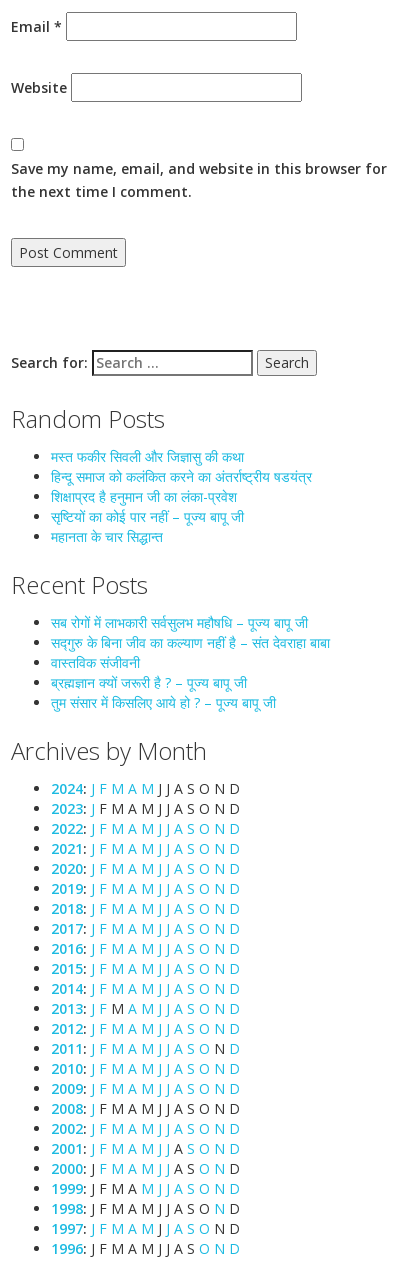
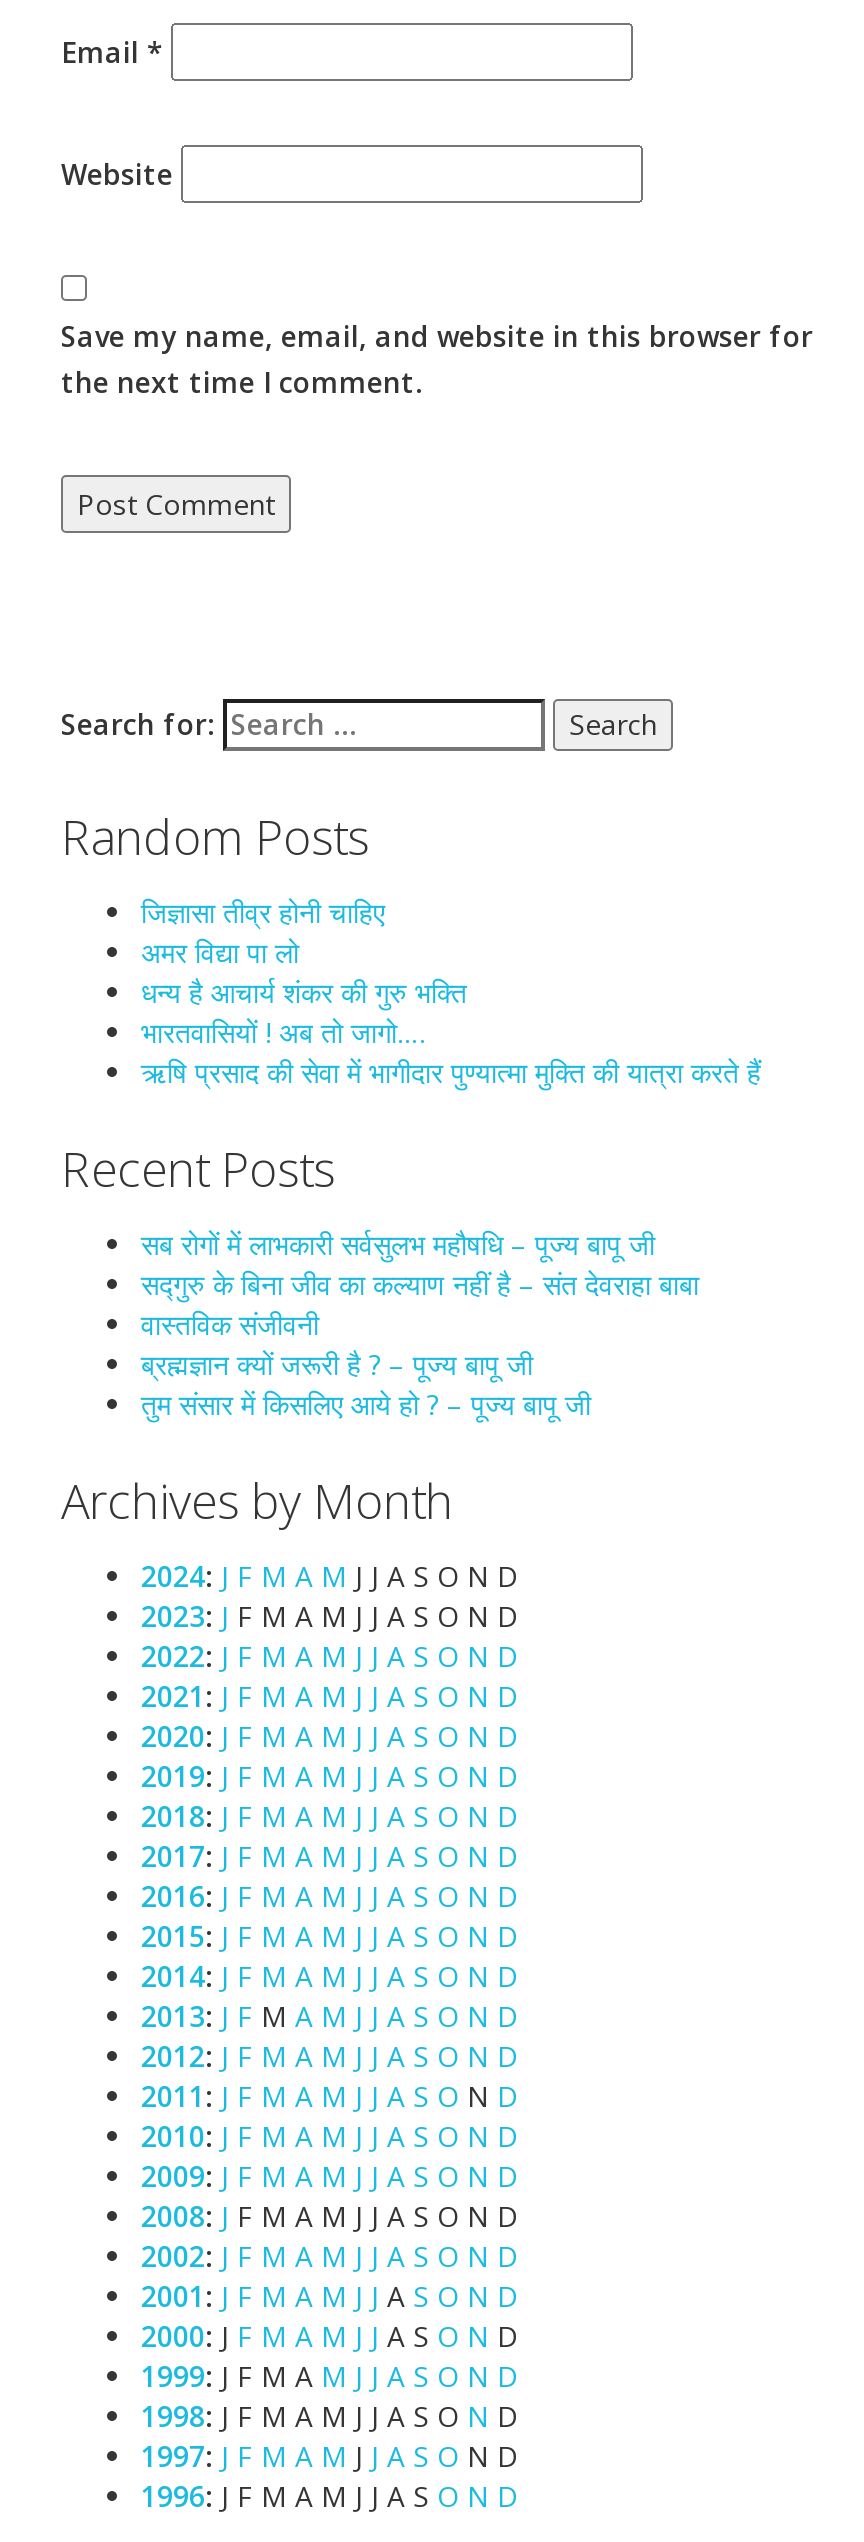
- मस्त फकीर सिवली और जिज्ञासु की कथा
- हिन्दू समाज को कलंकित करने का अंतर्राष्ट्रीय षडयंत्र
- शिक्षाप्रद है हनुमान जी का लंका-प्रवेश
- सृष्टियों का कोई पार नहीं – पूज्य बापू जी
- महानता के चार सिद्धान्त
+ जिज्ञासा तीव्र होनी चाहिए
+ अमर विद्या पा लो
+ धन्य है आचार्य शंकर की गुरु भक्ति
+ भारतवासियों ! अब तो जागो….
+ ऋषि प्रसाद की सेवा में भागीदार पुण्यात्मा मुक्ति की यात्रा करते हैं
